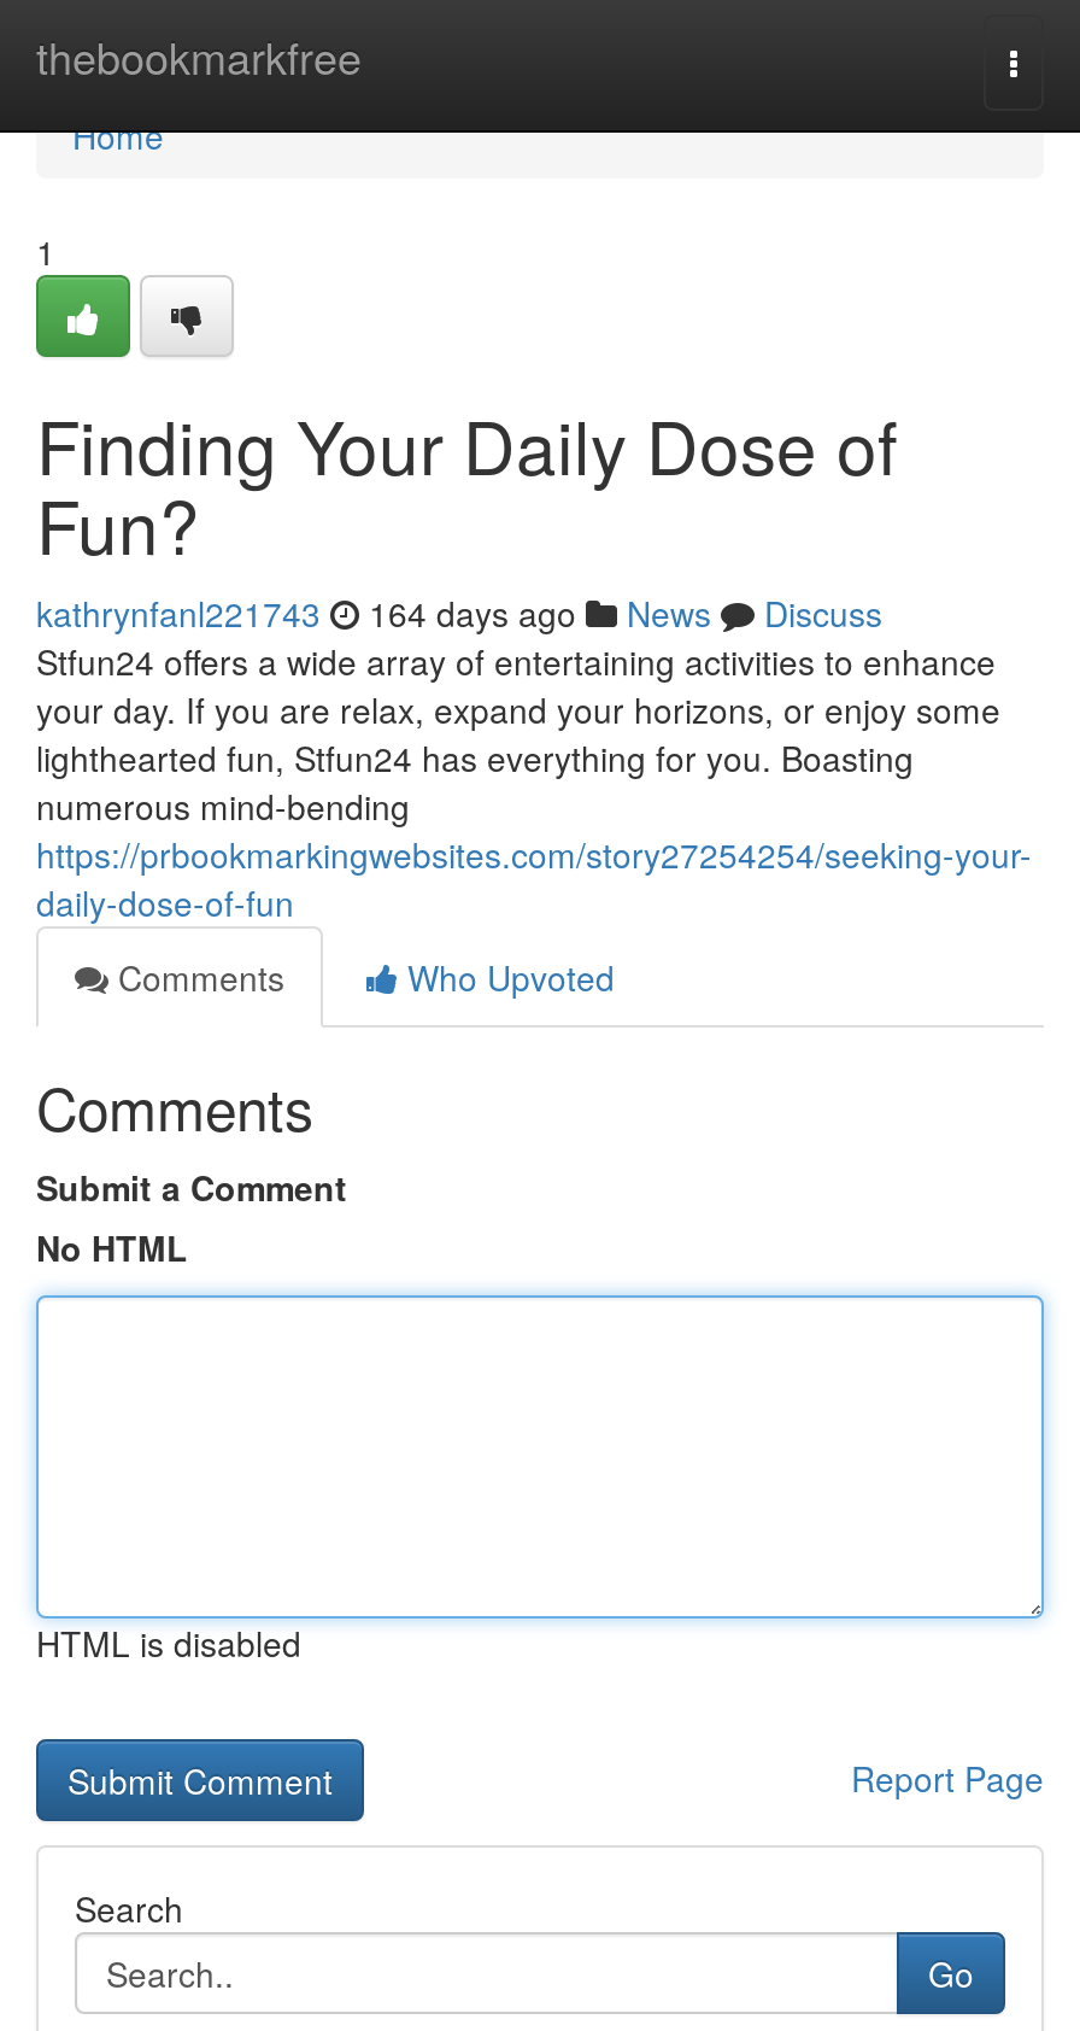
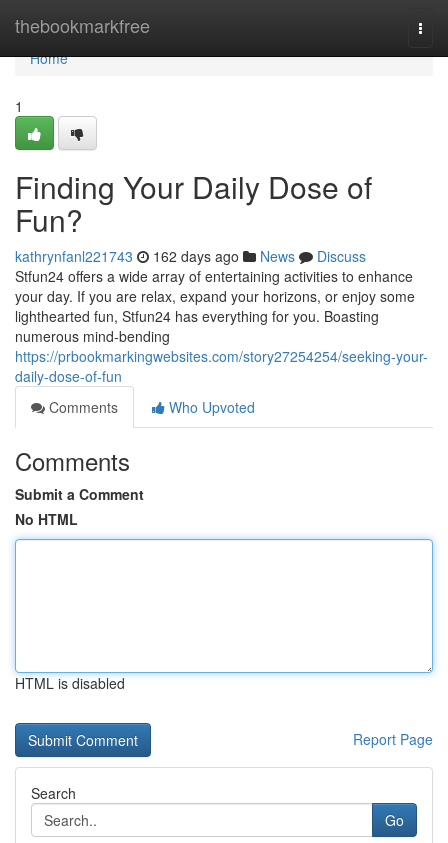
- kathrynfanl221743 164 days ago News Discuss
+ kathrynfanl221743 162 days ago News Discuss
